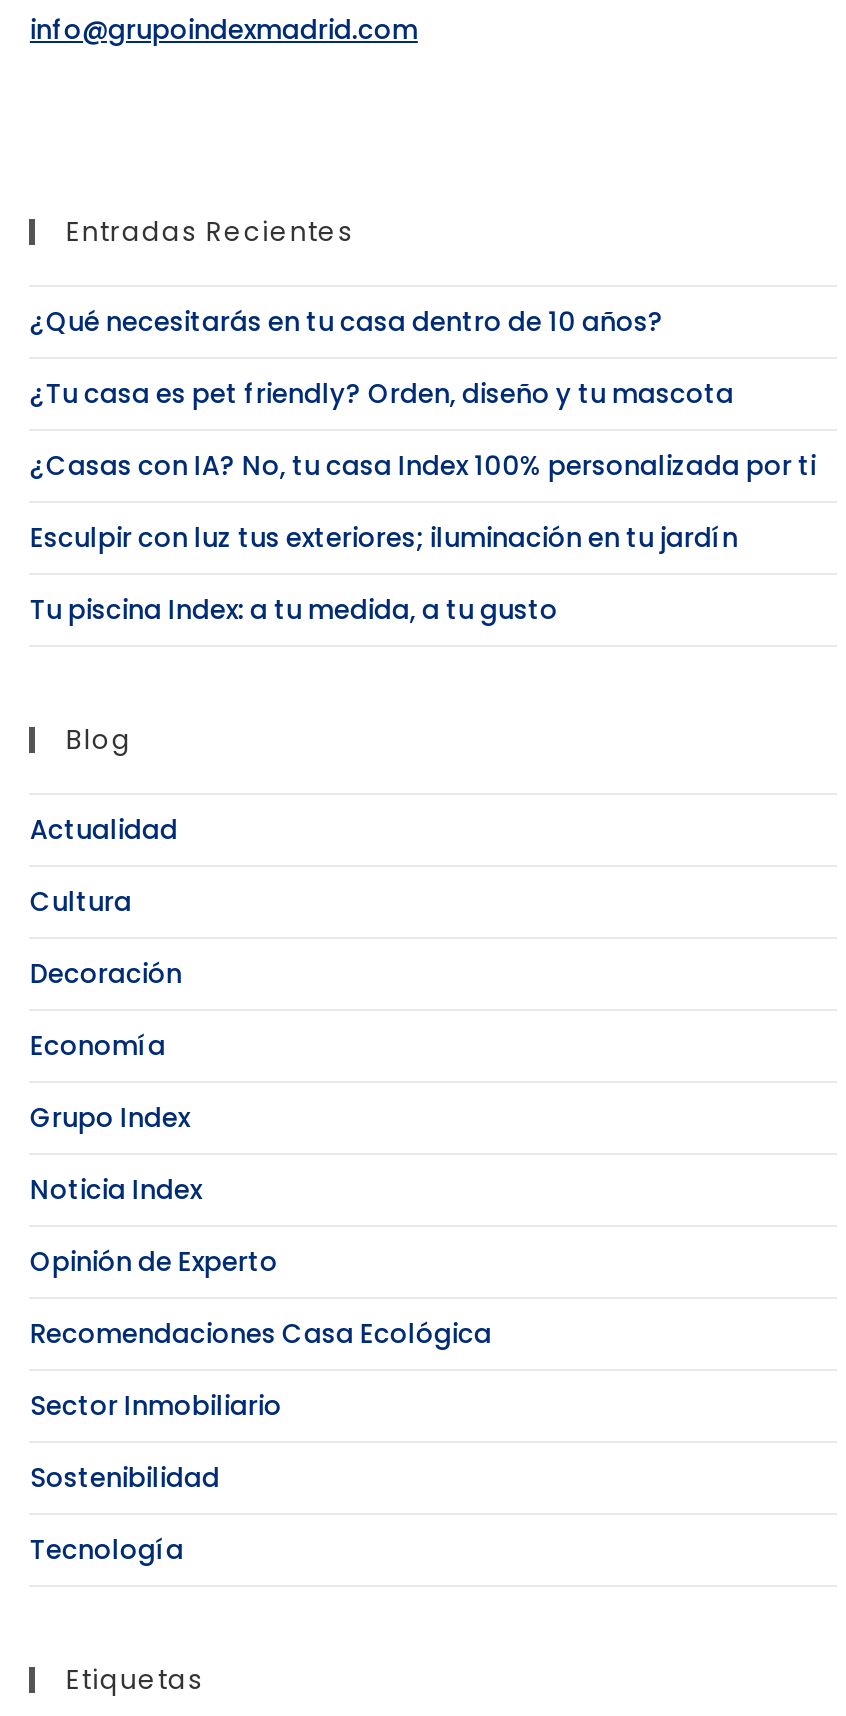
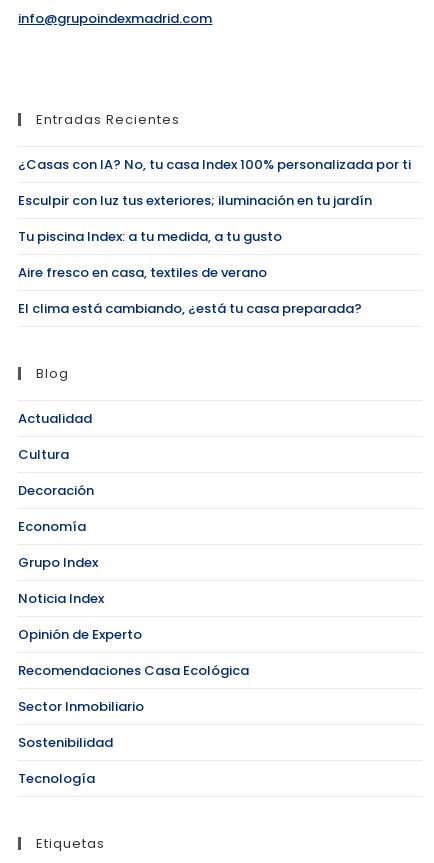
- ¿Qué necesitarás en tu casa dentro de 10 años?
- ¿Tu casa es pet friendly? Orden, diseño y tu mascota

moved up: ¿Casas con IA? No, tu casa Index 100% personalizada por ti | Esculpir con luz tus exteriores; iluminación en tu jardín | Tu piscina Index: a tu medida, a tu gusto

+ Aire fresco en casa, textiles de verano
+ El clima está cambiando, ¿está tu casa preparada?
